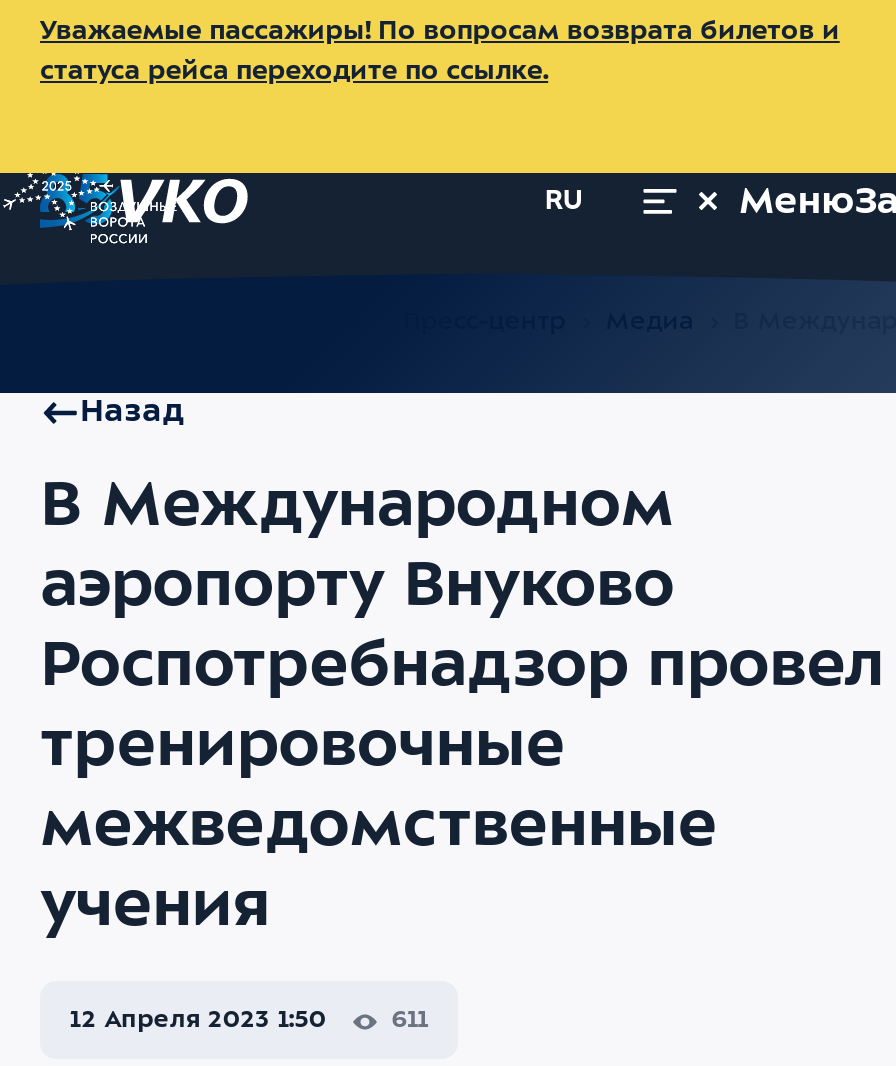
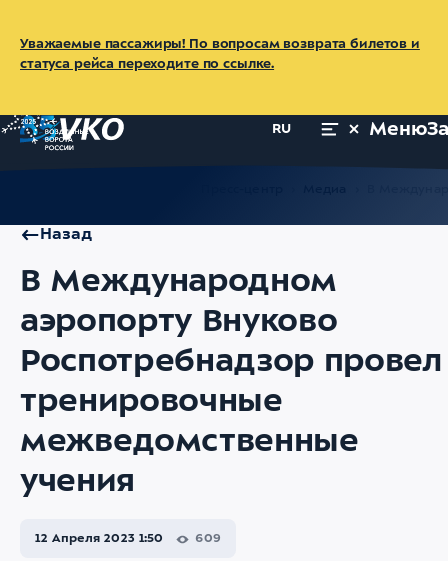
- 611
+ 609
